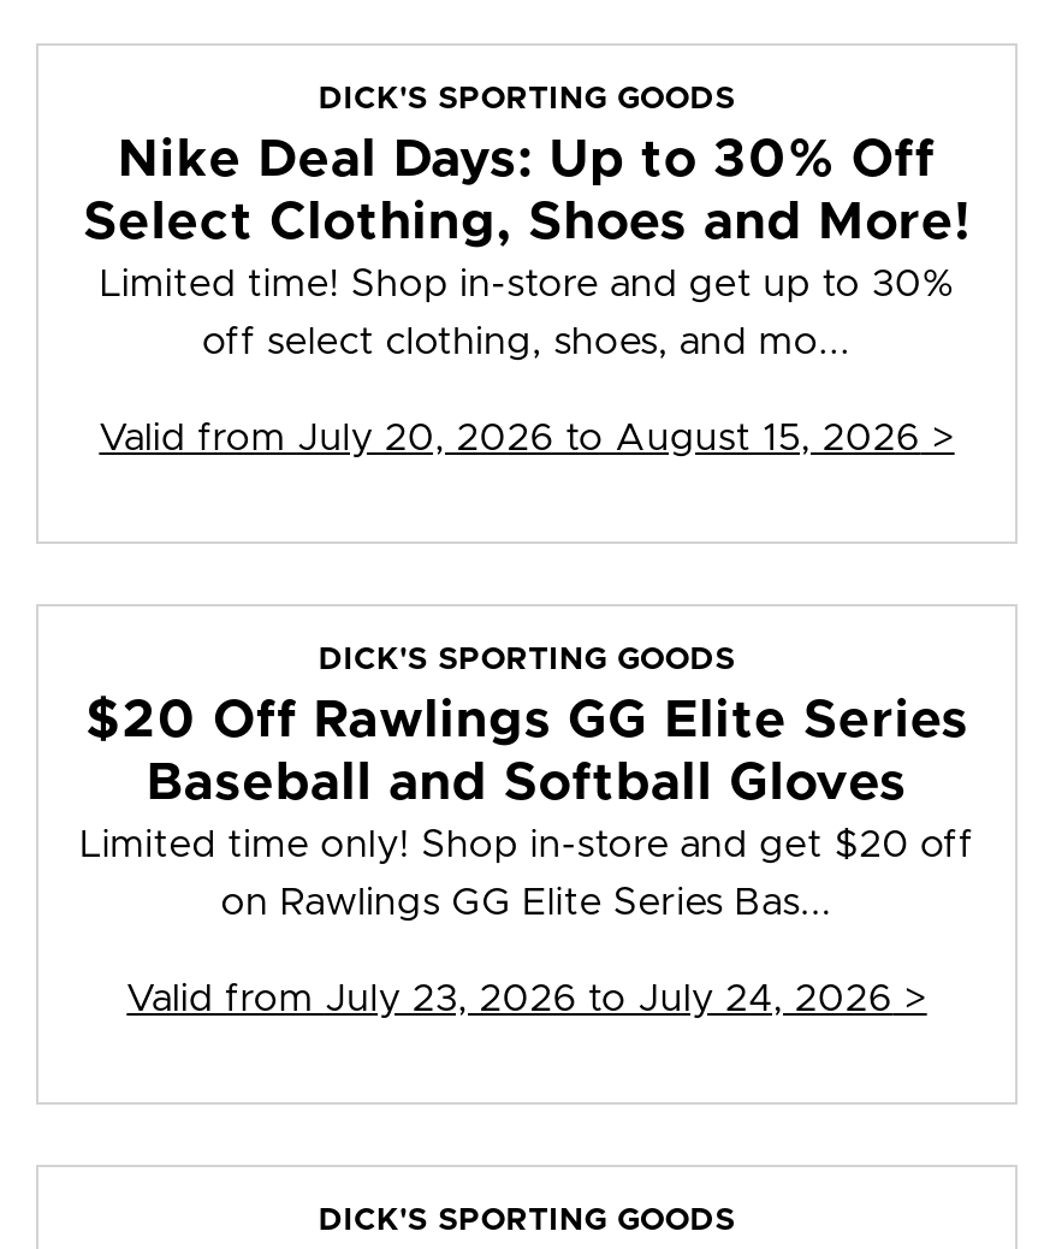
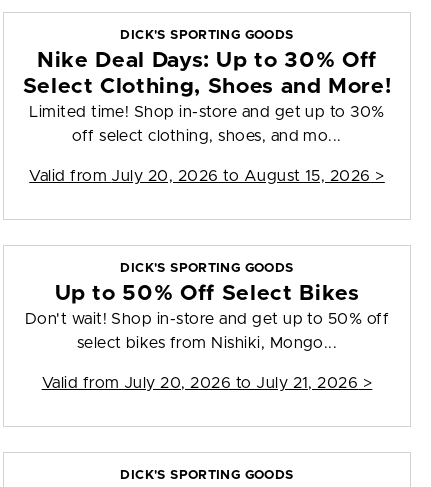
- $20 Off Rawlings GG Elite Series
- Baseball and Softball Gloves
- Limited time only! Shop in-store and get $20 off
+ Up to 50% Off Select Bikes
+ Don't wait! Shop in-store and get up to 50% off

- on Rawlings GG Elite Series Bas...
+ select bikes from Nishiki, Mongo...

- Valid from July 23, 2026 to July 24, 2026 >
+ Valid from July 20, 2026 to July 21, 2026 >
